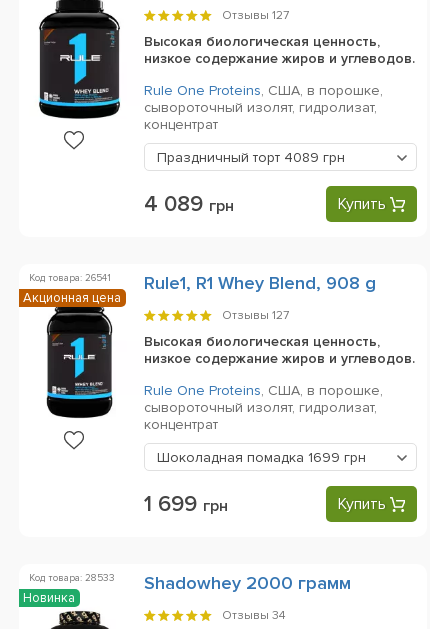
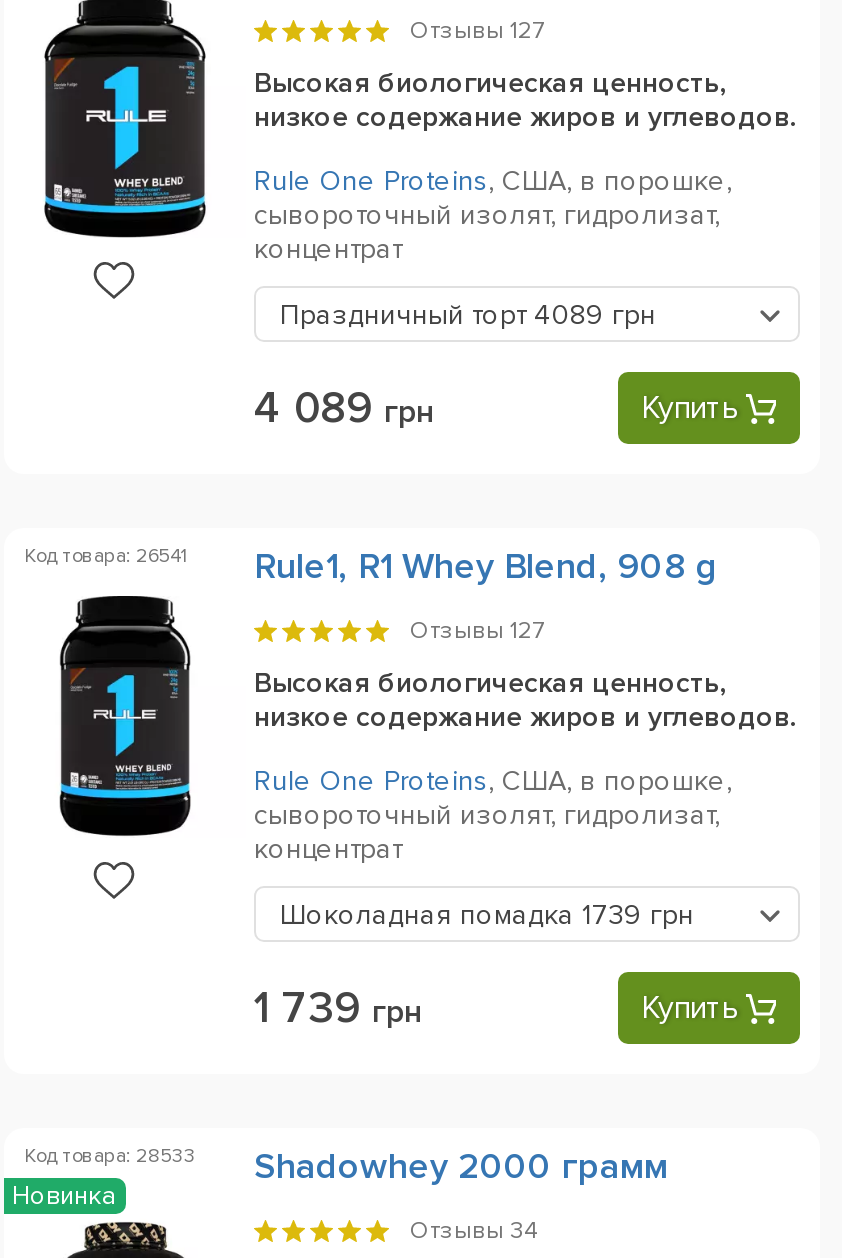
- Акционная цена

- Шоколадная помадка 1699 грн
+ Шоколадная помадка 1739 грн

- 1 699 грн
+ 1 739 грн
